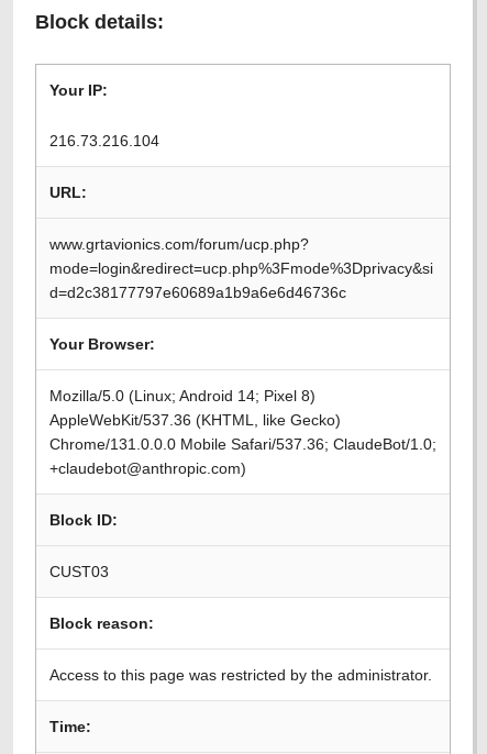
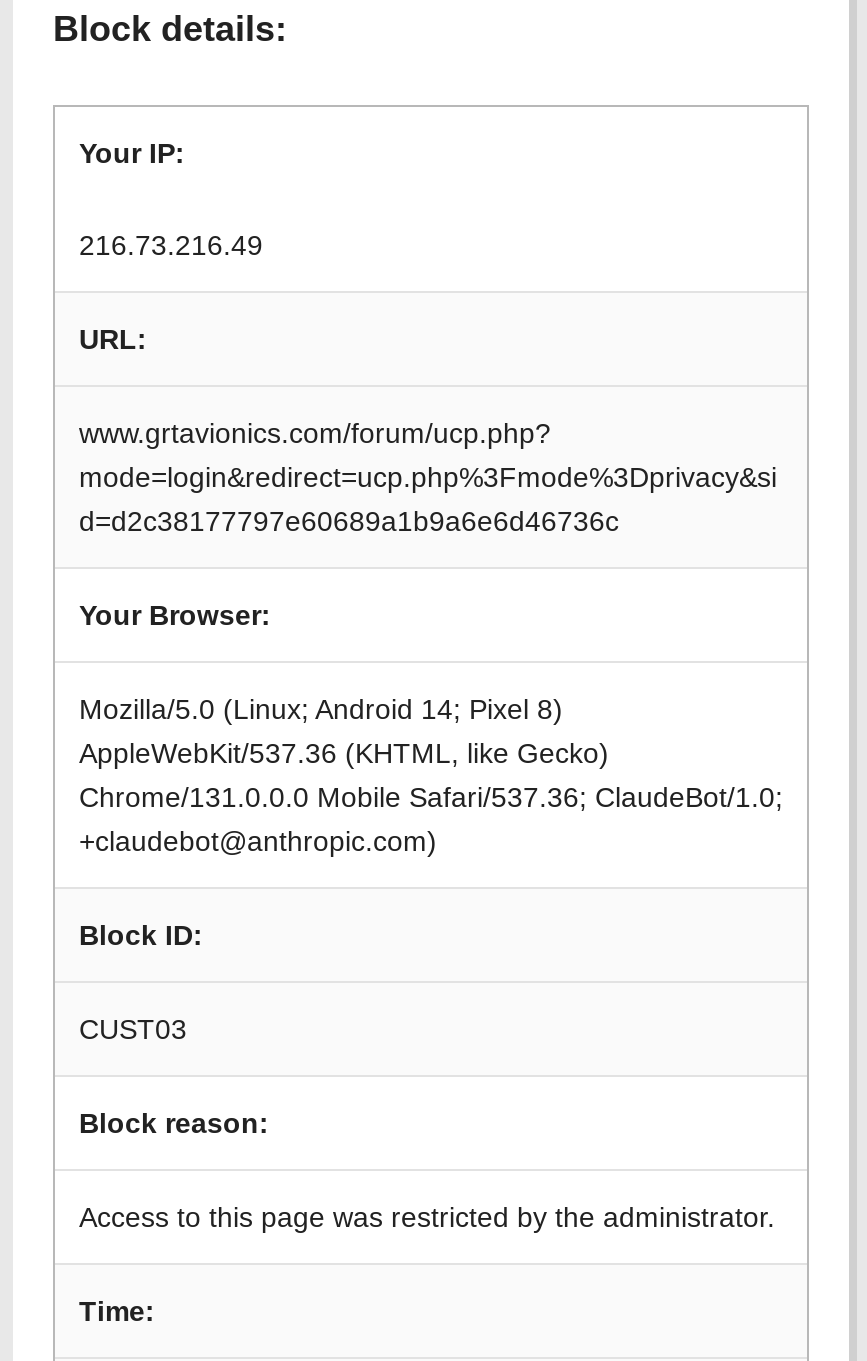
- 216.73.216.104
+ 216.73.216.49
